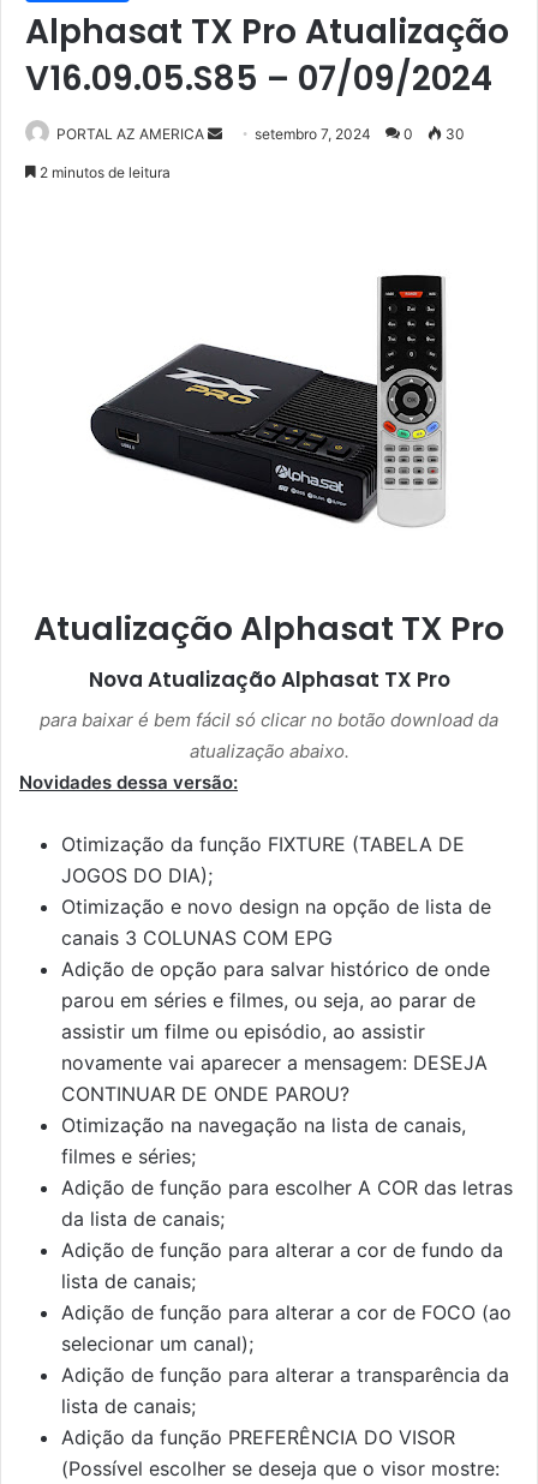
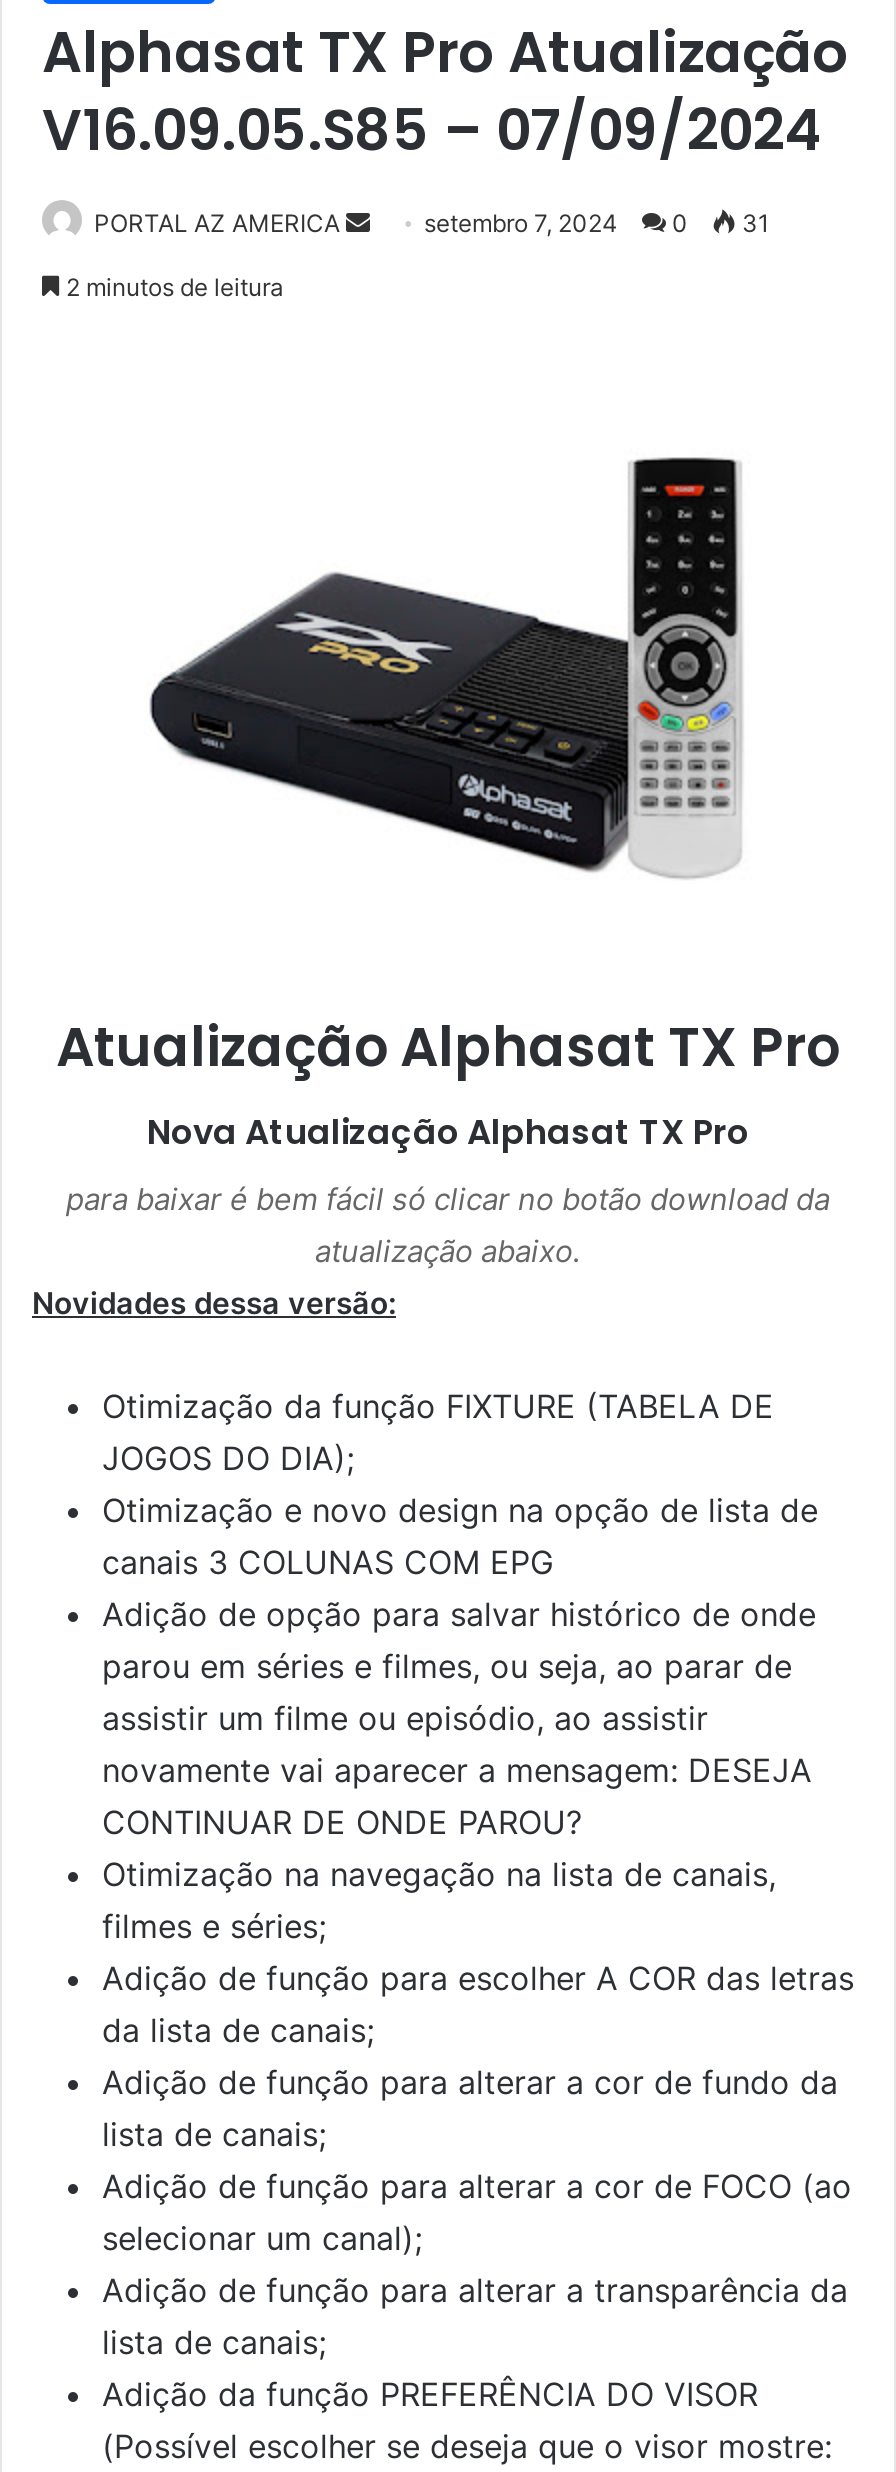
- 30
+ 31
